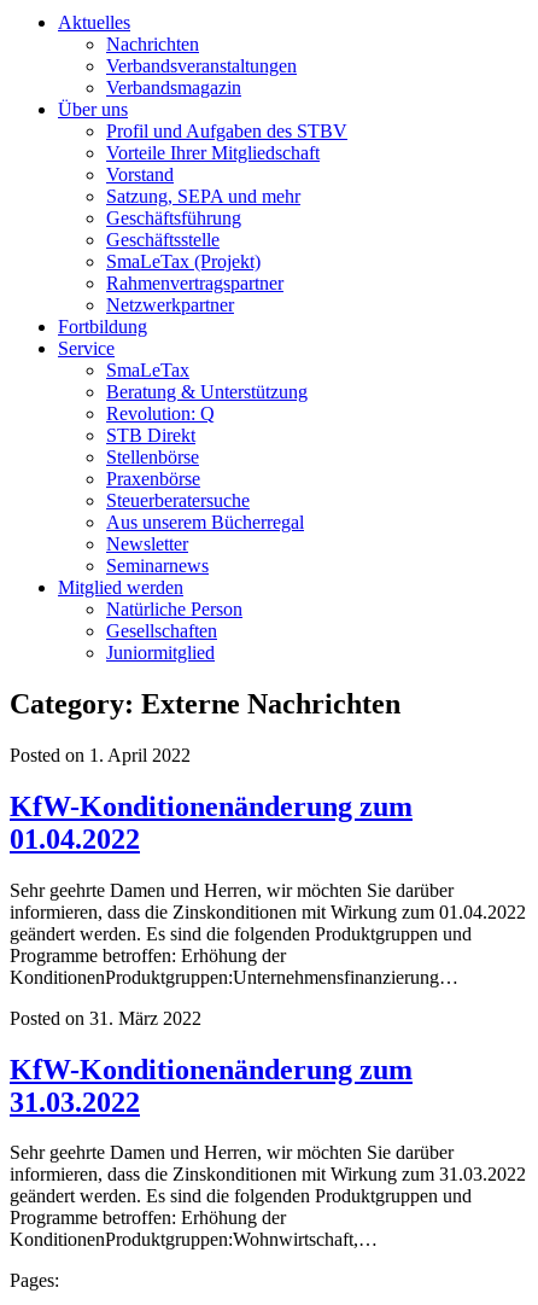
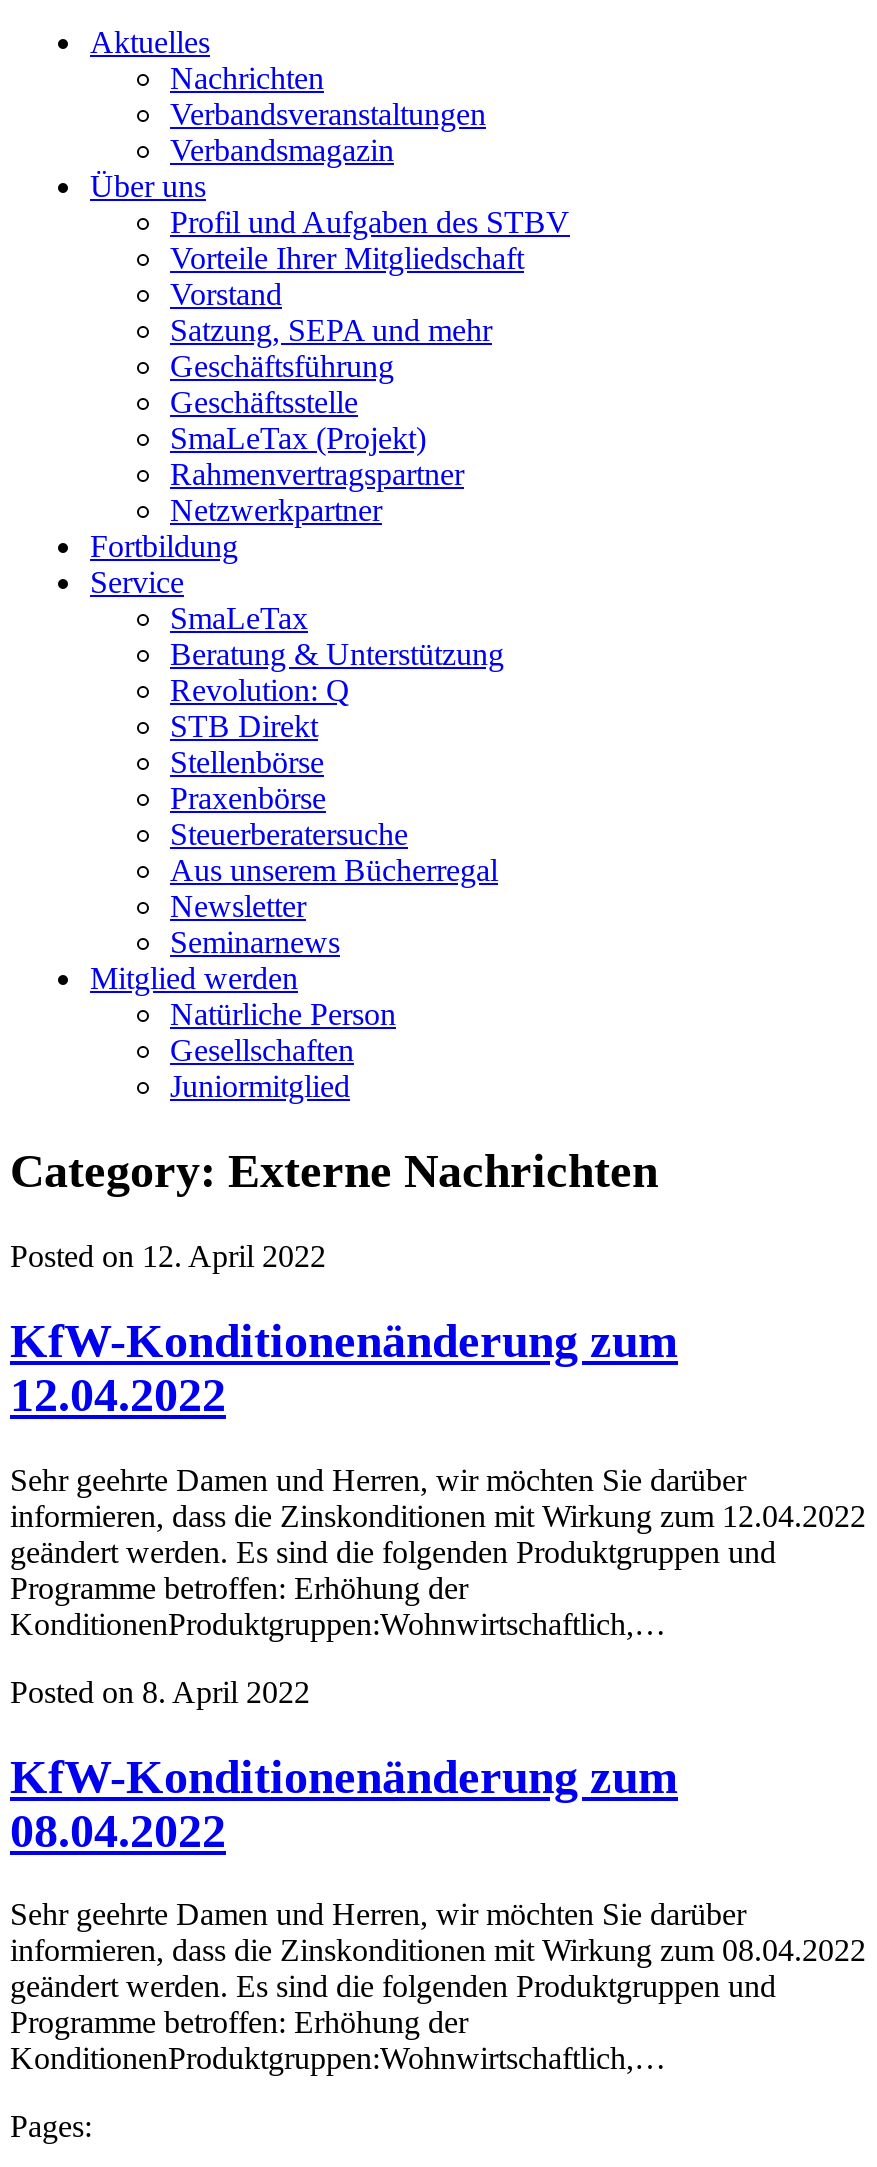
- Posted on 1. April 2022
+ Posted on 12. April 2022

- 01.04.2022
+ 12.04.2022

- informieren, dass die Zinskonditionen mit Wirkung zum 01.04.2022
+ informieren, dass die Zinskonditionen mit Wirkung zum 12.04.2022

- KonditionenProduktgruppen:Unternehmensfinanzierung…
+ KonditionenProduktgruppen:Wohnwirtschaftlich,…

- Posted on 31. März 2022
+ Posted on 8. April 2022

- 31.03.2022
+ 08.04.2022

- informieren, dass die Zinskonditionen mit Wirkung zum 31.03.2022
+ informieren, dass die Zinskonditionen mit Wirkung zum 08.04.2022

- KonditionenProduktgruppen:Wohnwirtschaft,…
+ KonditionenProduktgruppen:Wohnwirtschaftlich,…
